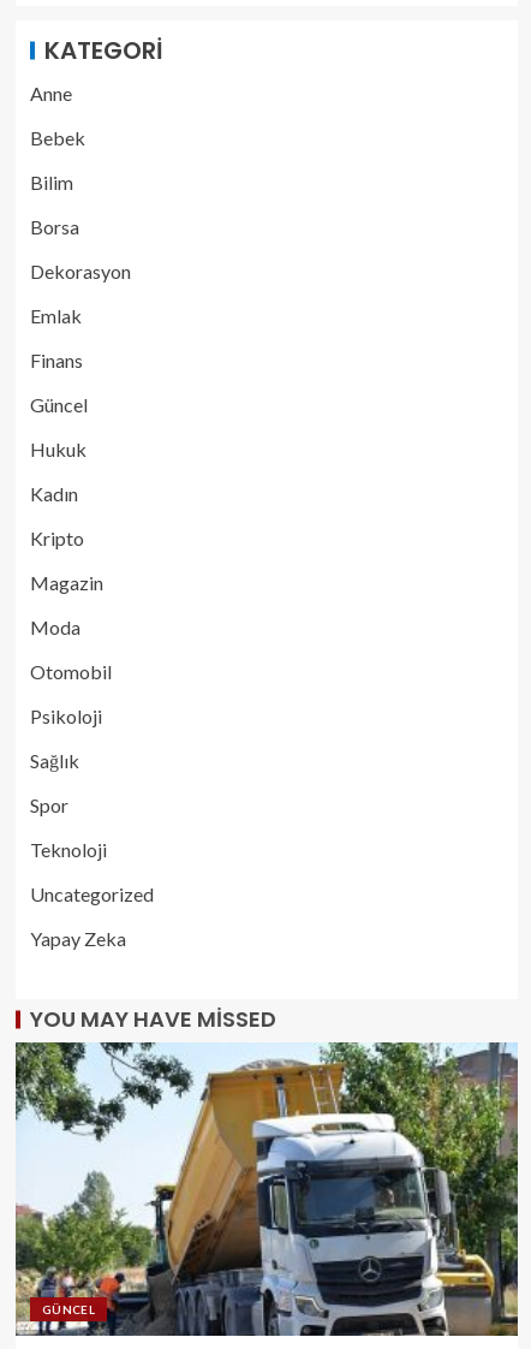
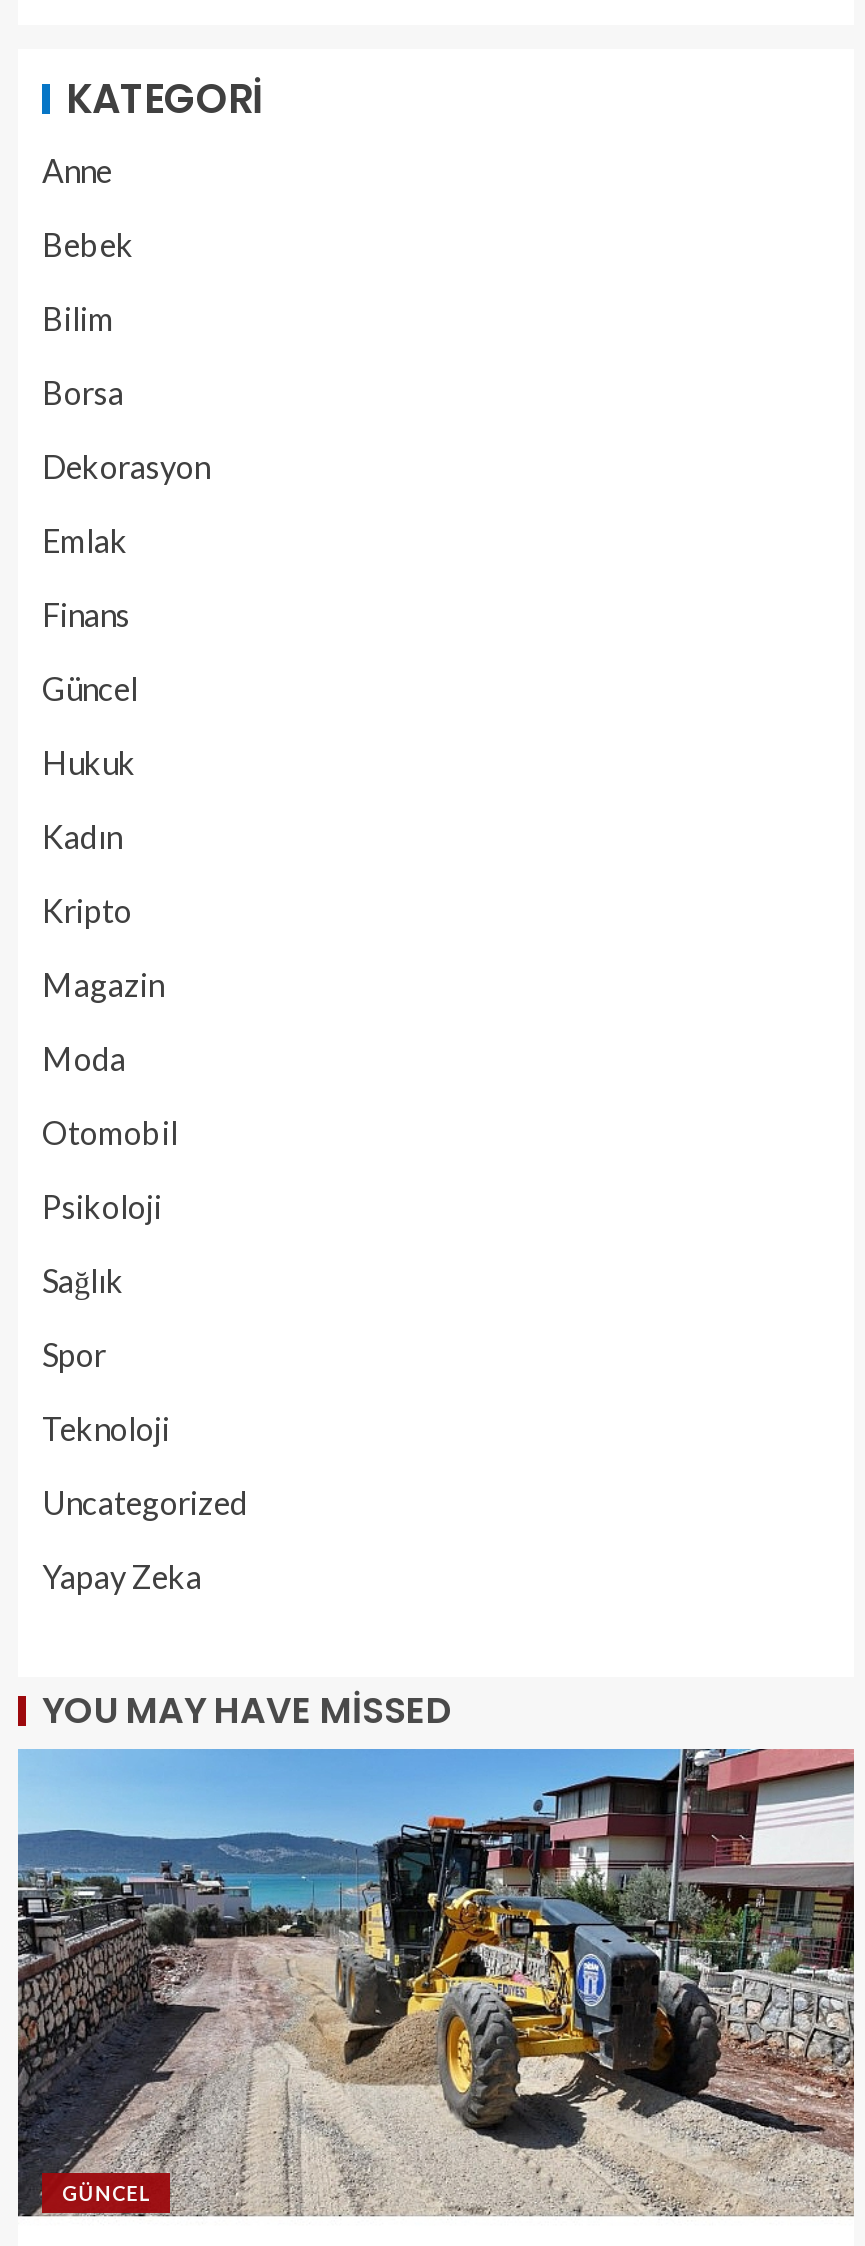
- [image]
+ [image]
